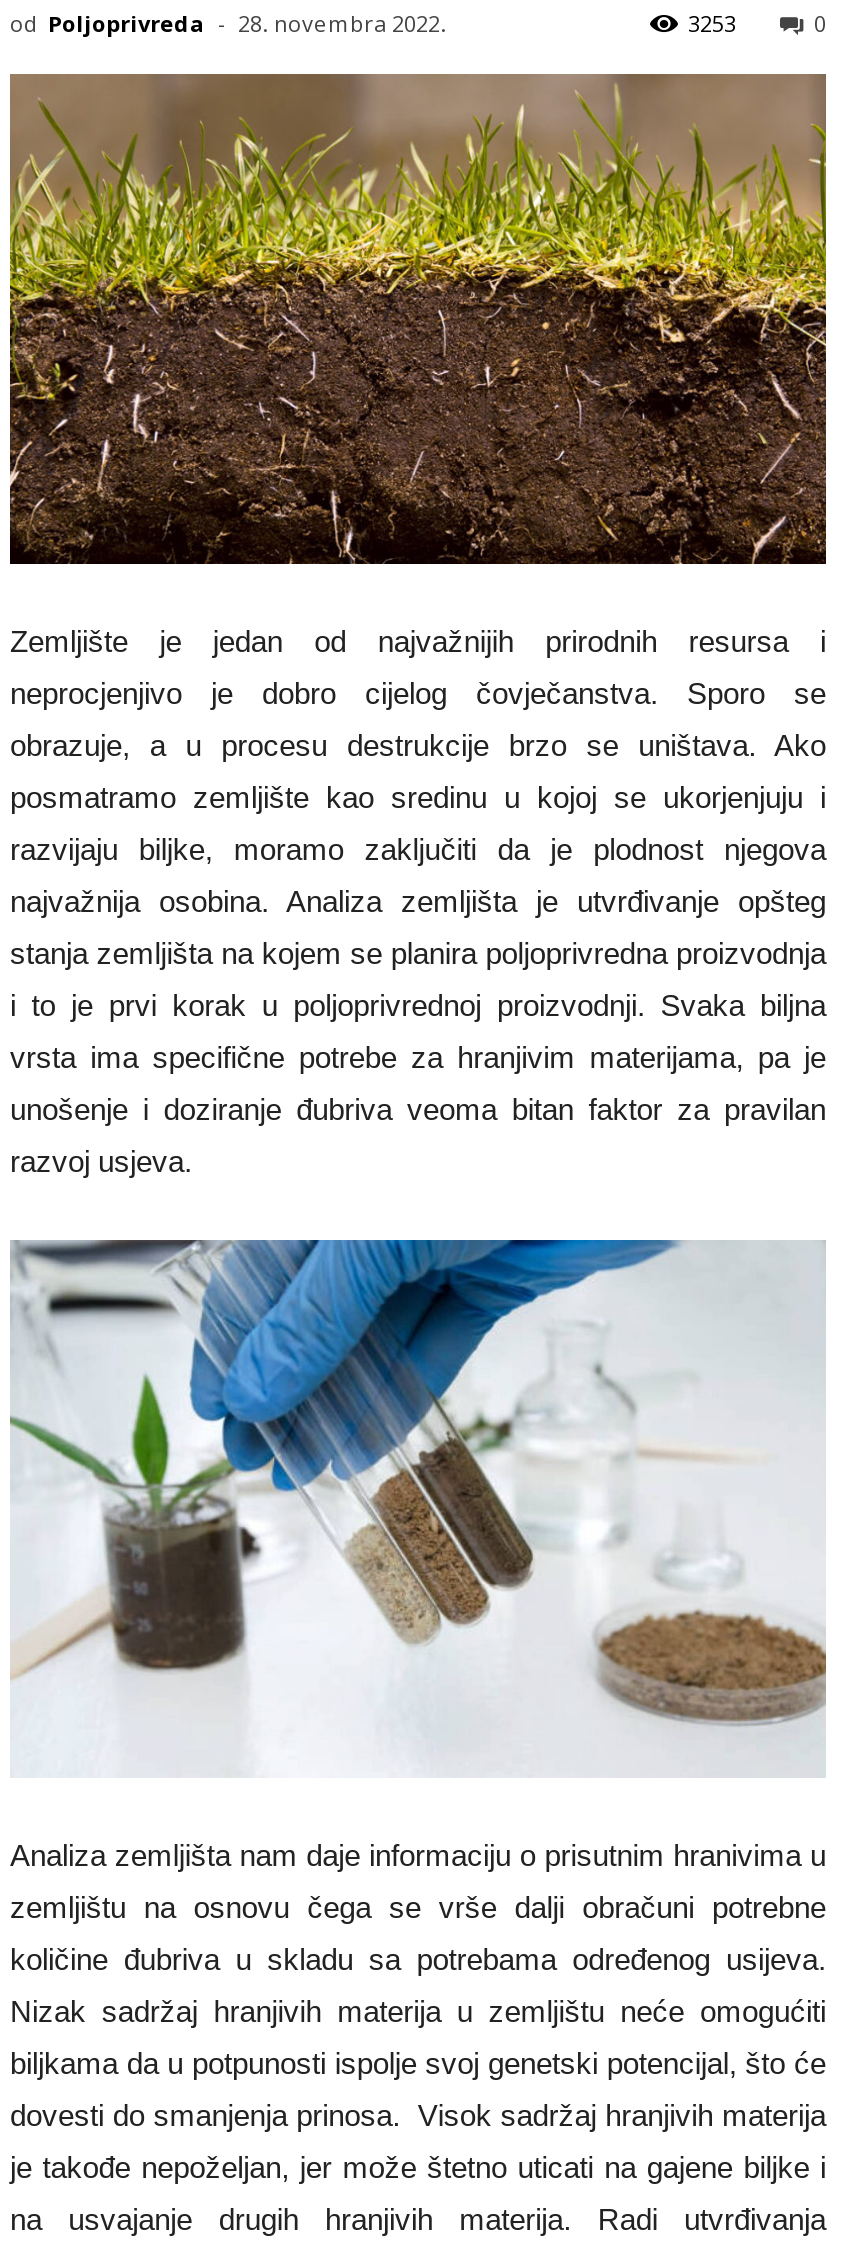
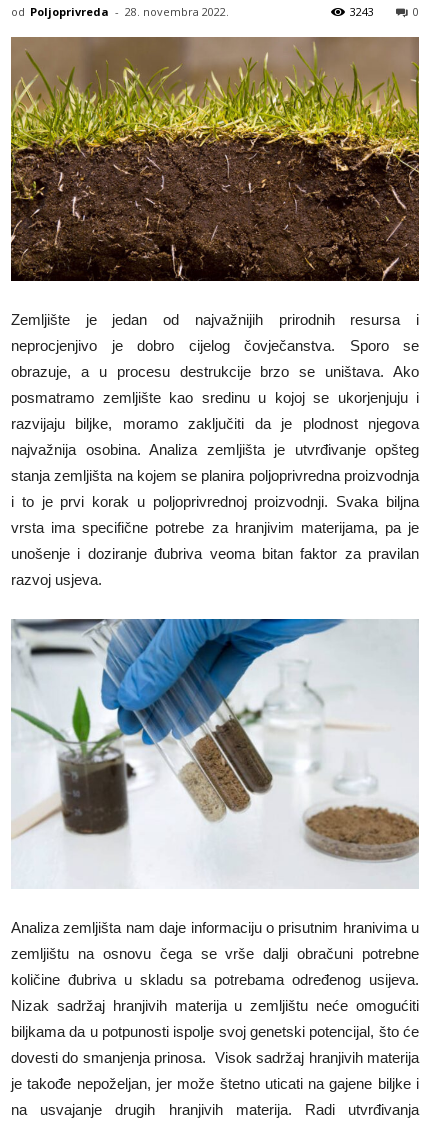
- 3253
+ 3243
